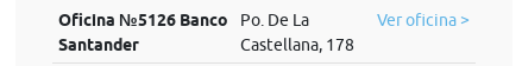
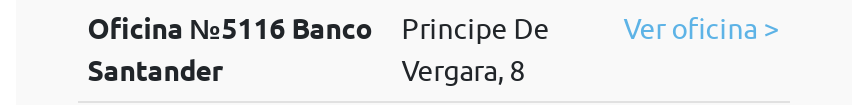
- Oficina №5126 Banco
+ Oficina №5116 Banco

- Po. De La
- Castellana, 178
+ Principe De
+ Vergara, 8
